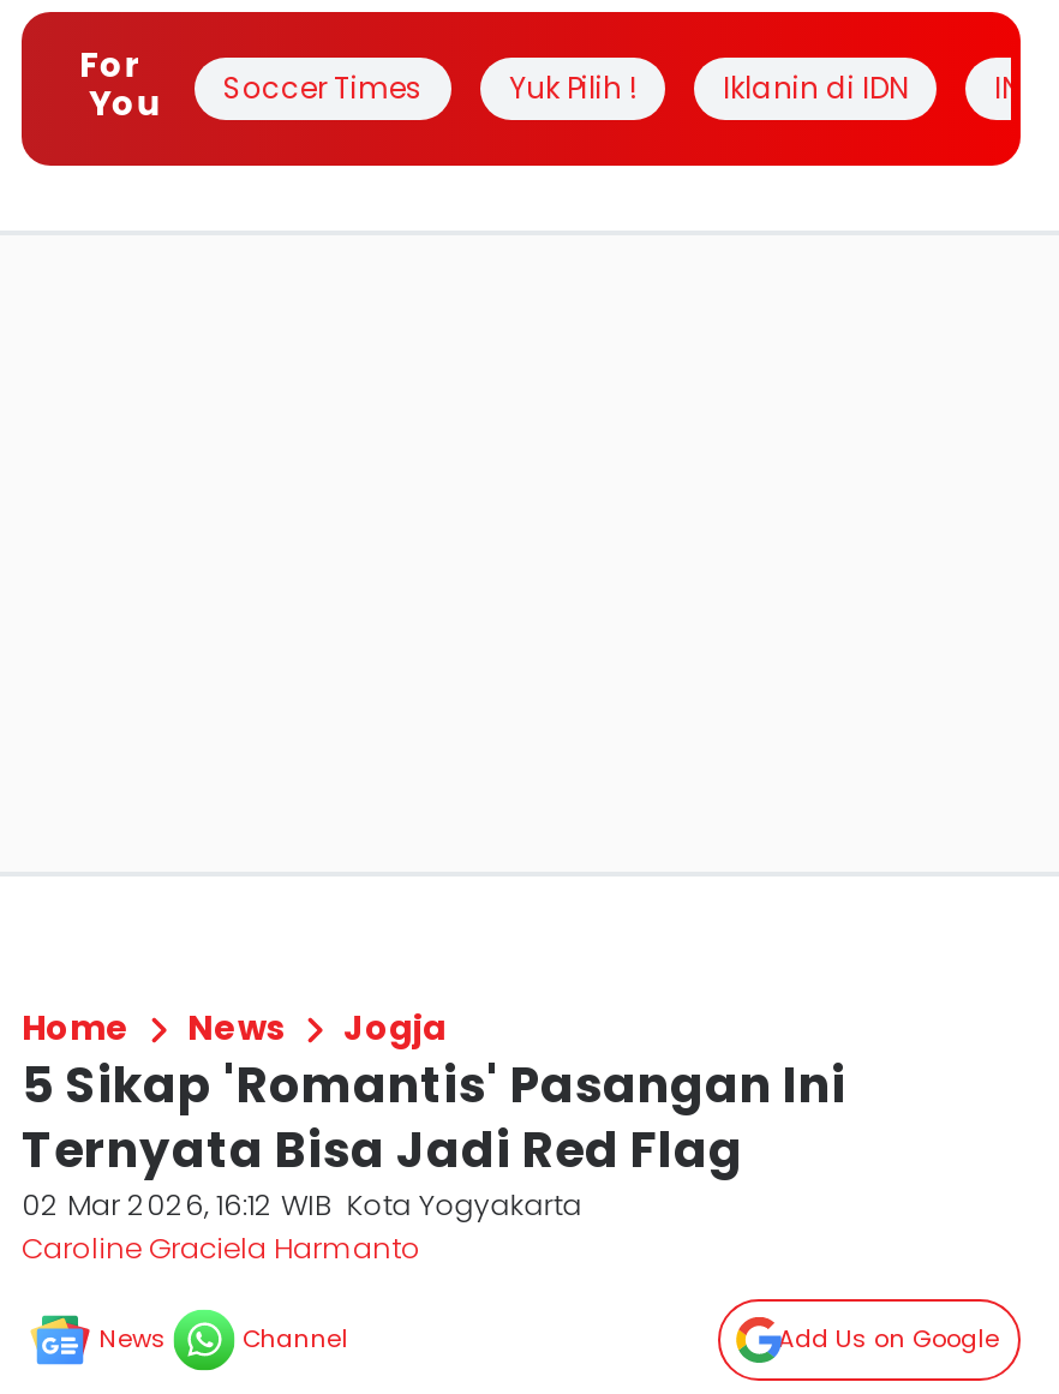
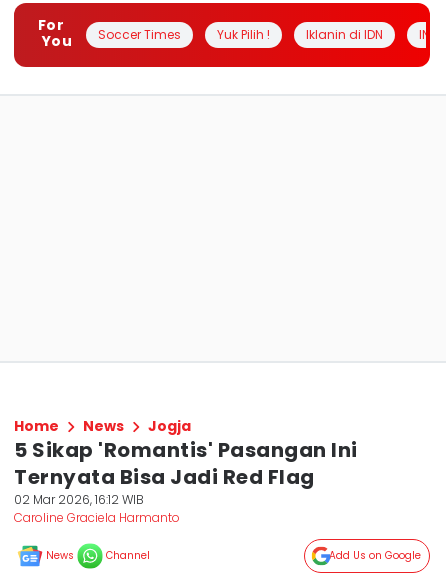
- 02 Mar 2026, 16:12 WIB Kota Yogyakarta
+ 02 Mar 2026, 16:12 WIB
